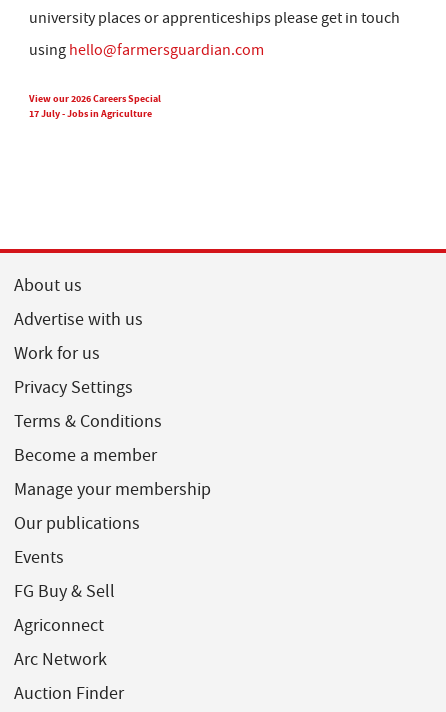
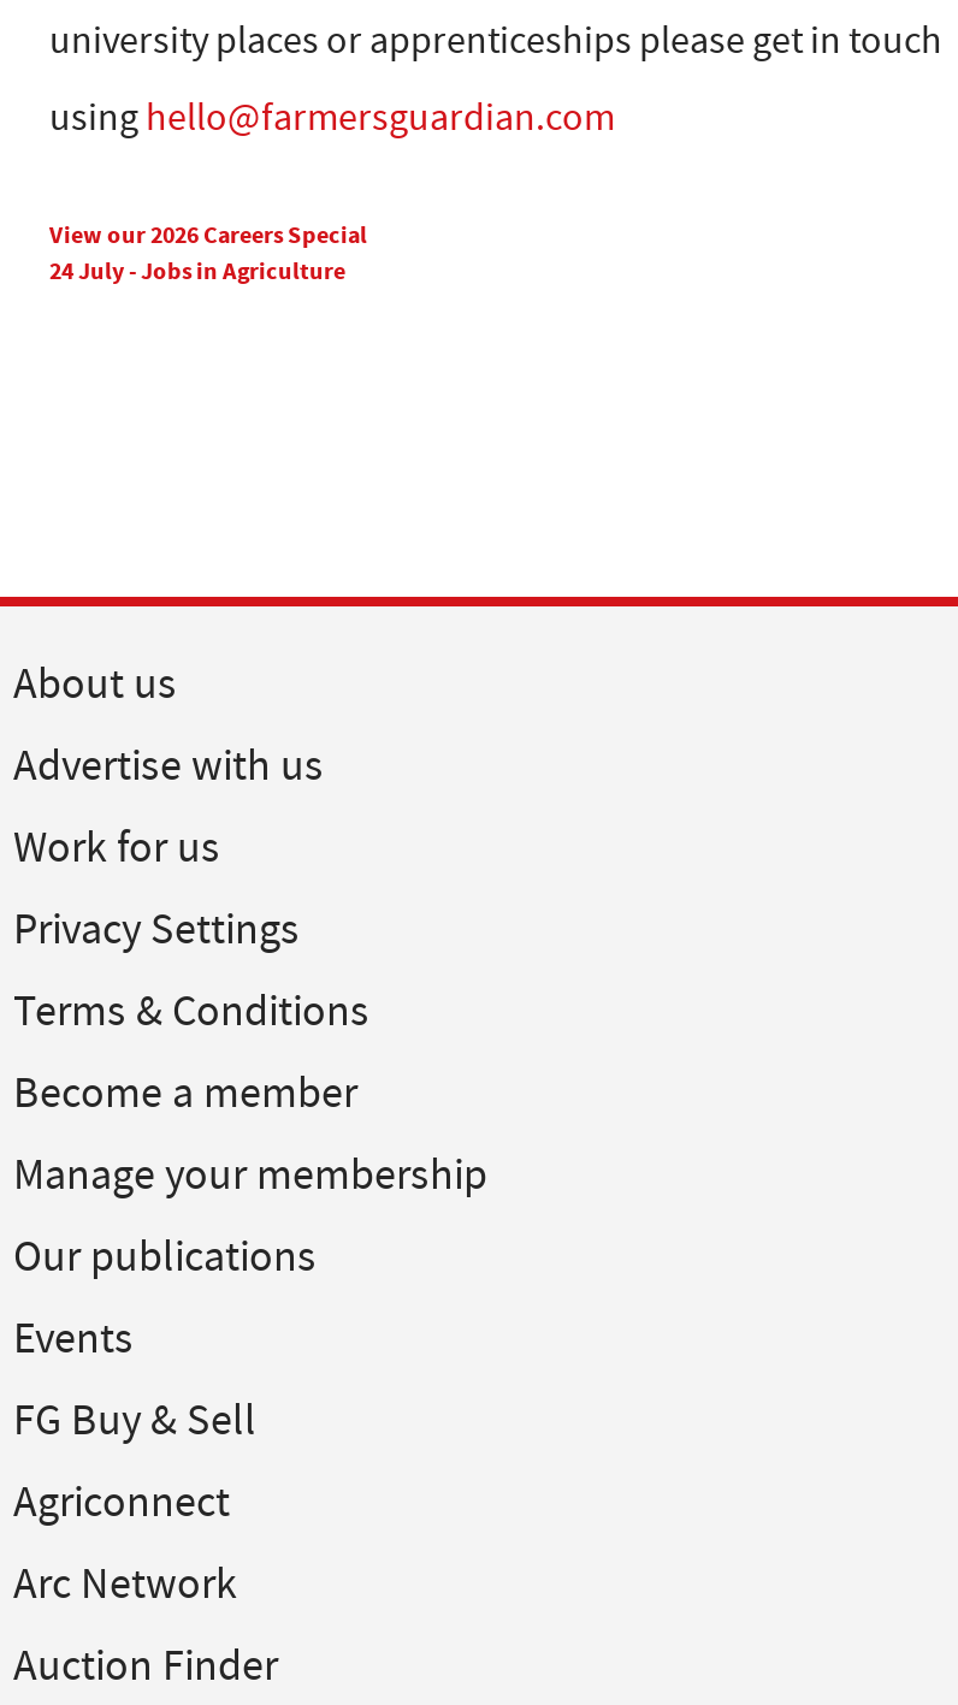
- 17 July - Jobs in Agriculture
+ 24 July - Jobs in Agriculture
